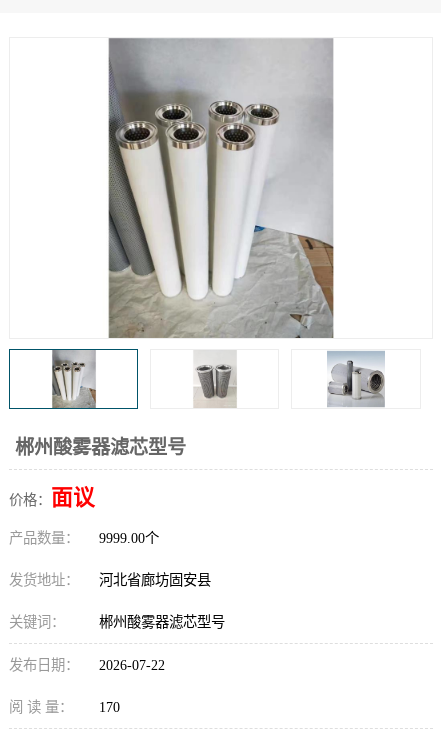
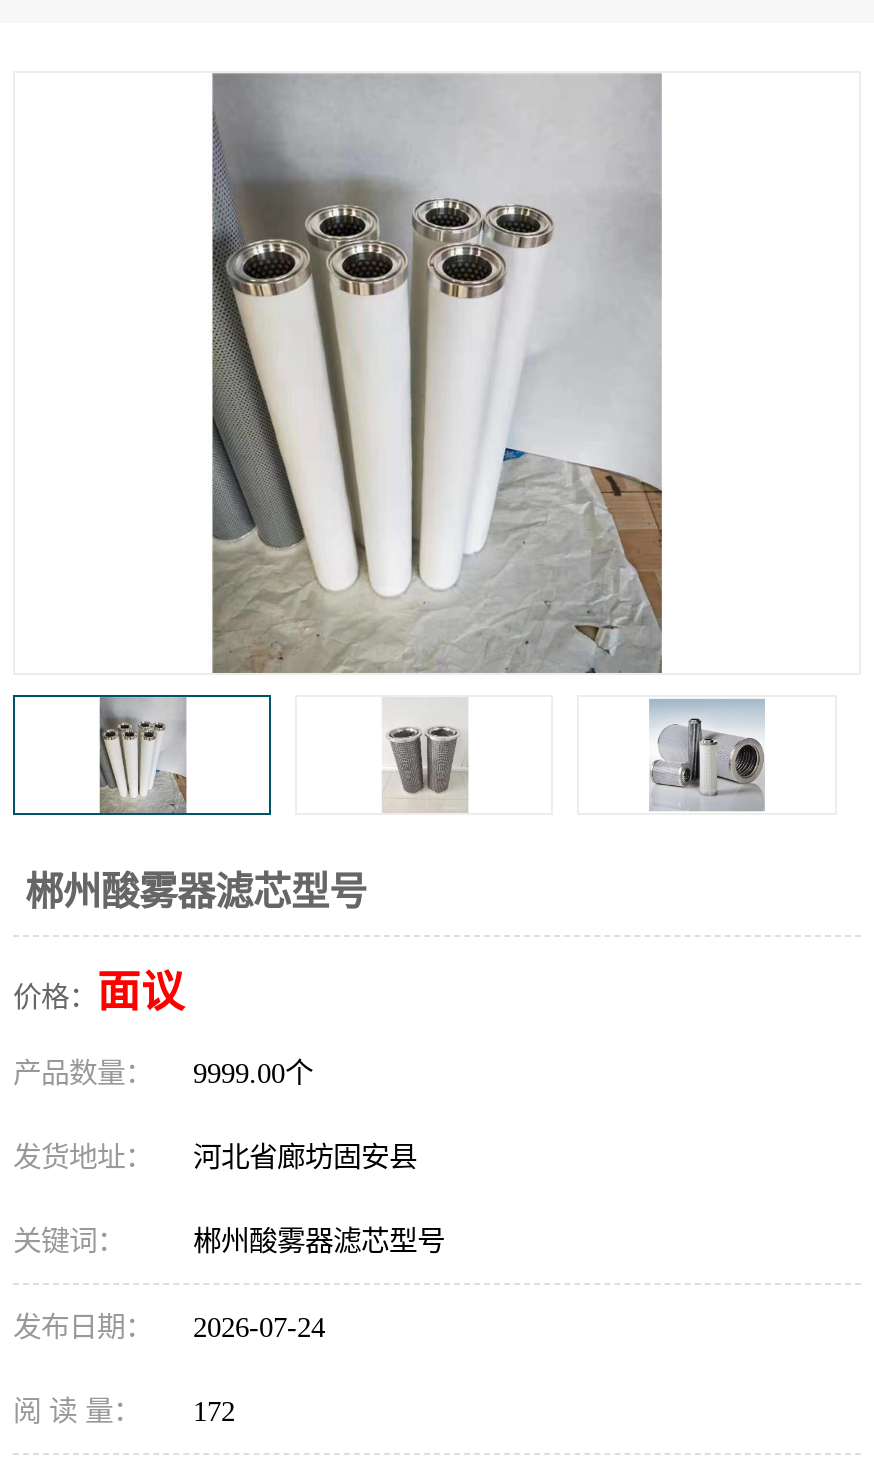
- 发布日期： 2026-07-22
+ 发布日期： 2026-07-24

- 阅 读 量： 170
+ 阅 读 量： 172
